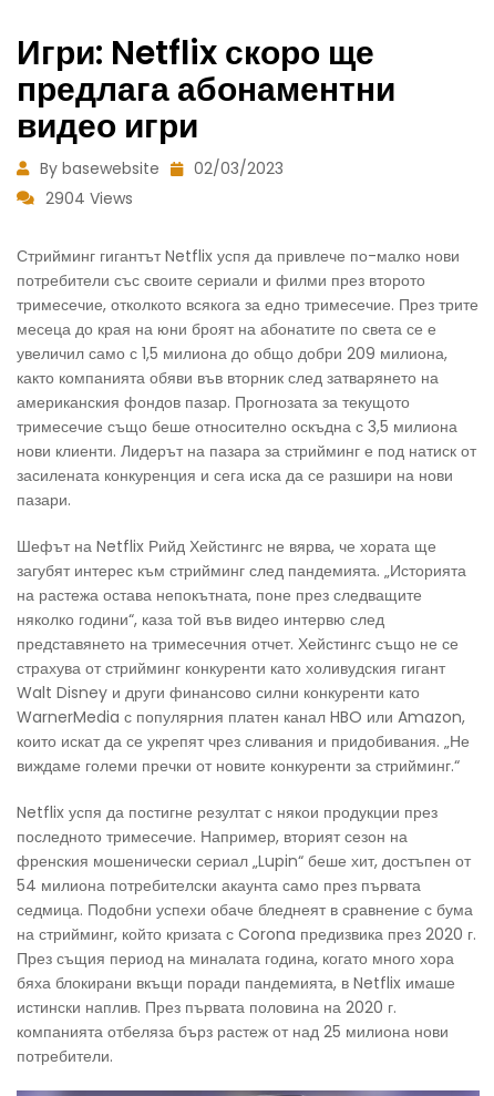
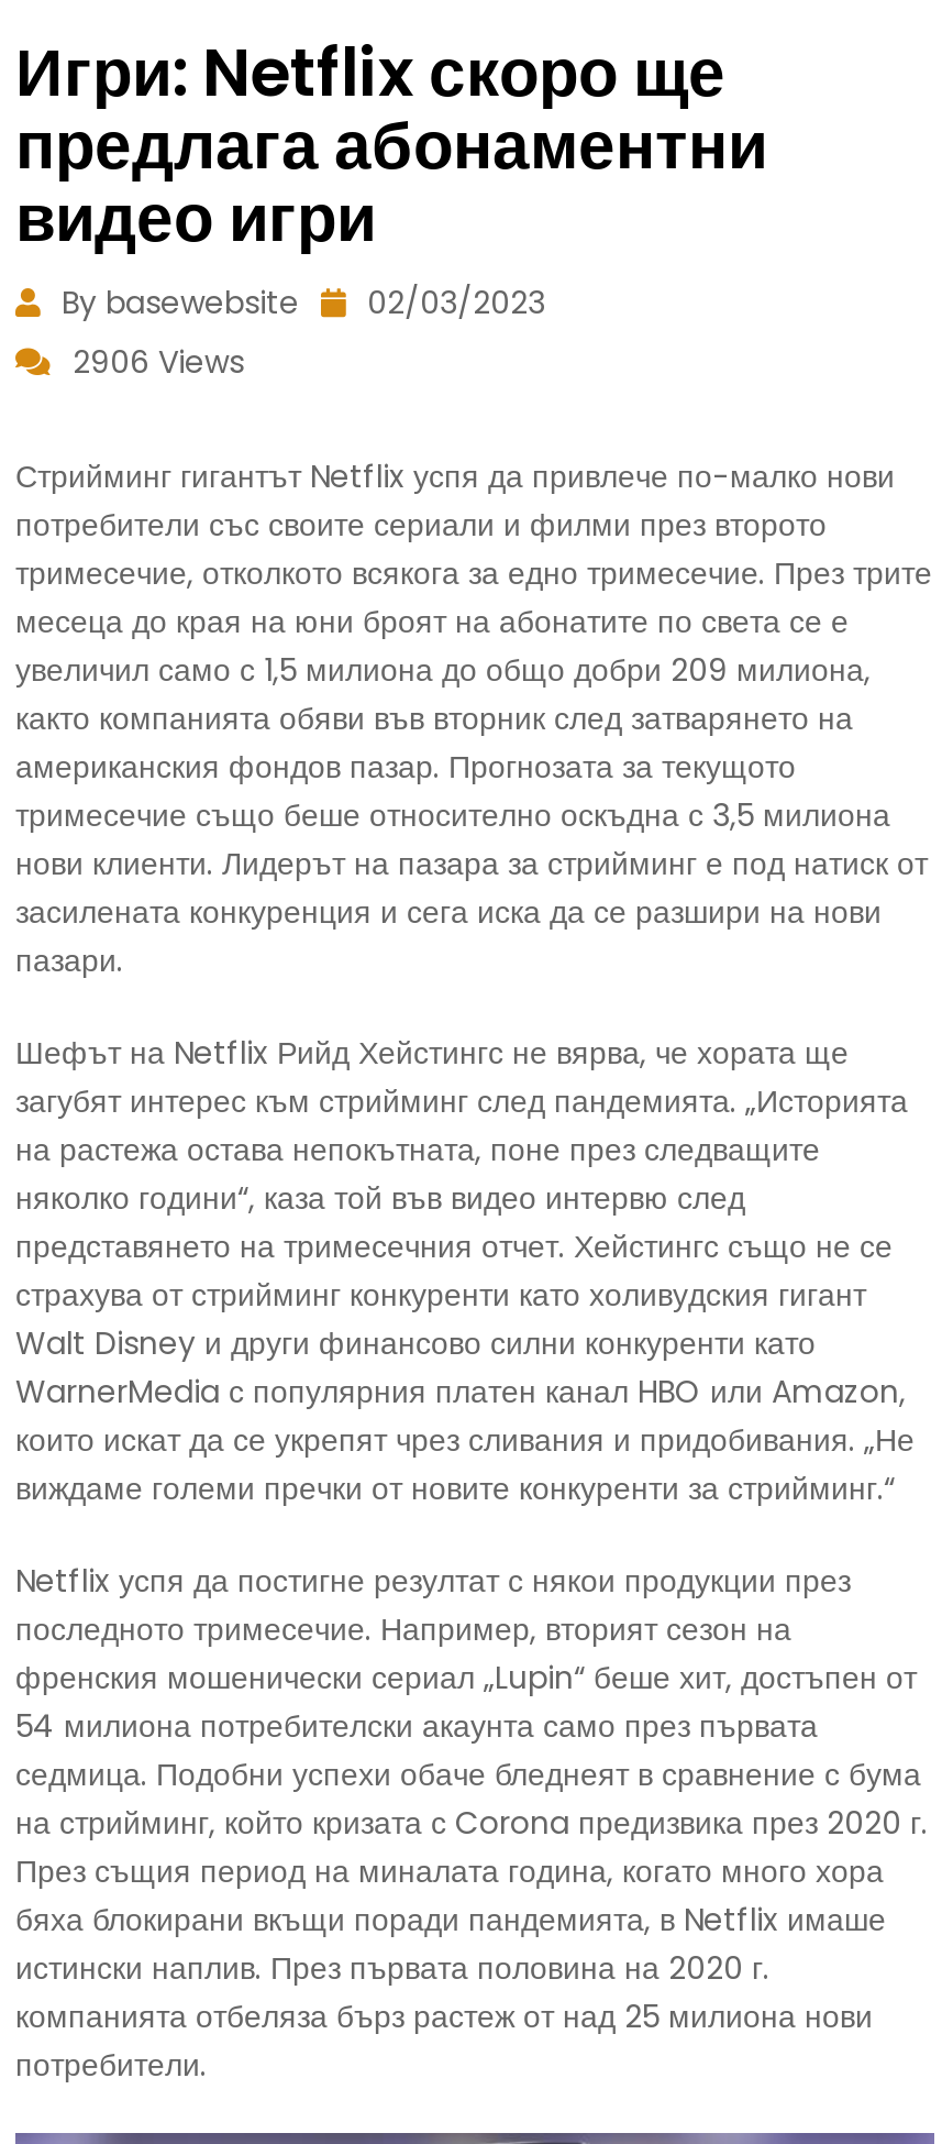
- 2904 Views
+ 2906 Views
